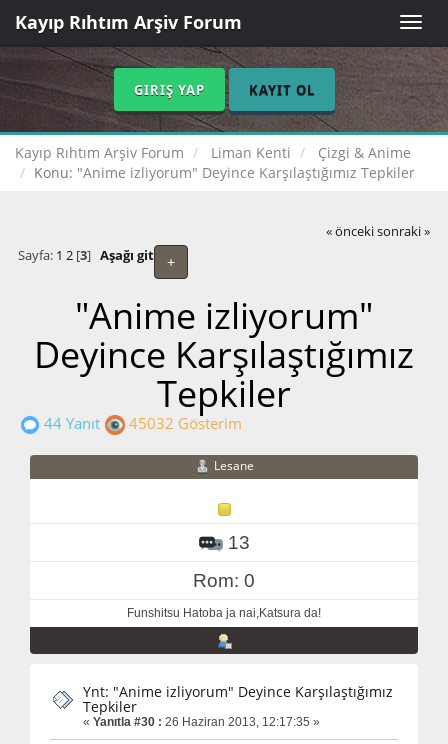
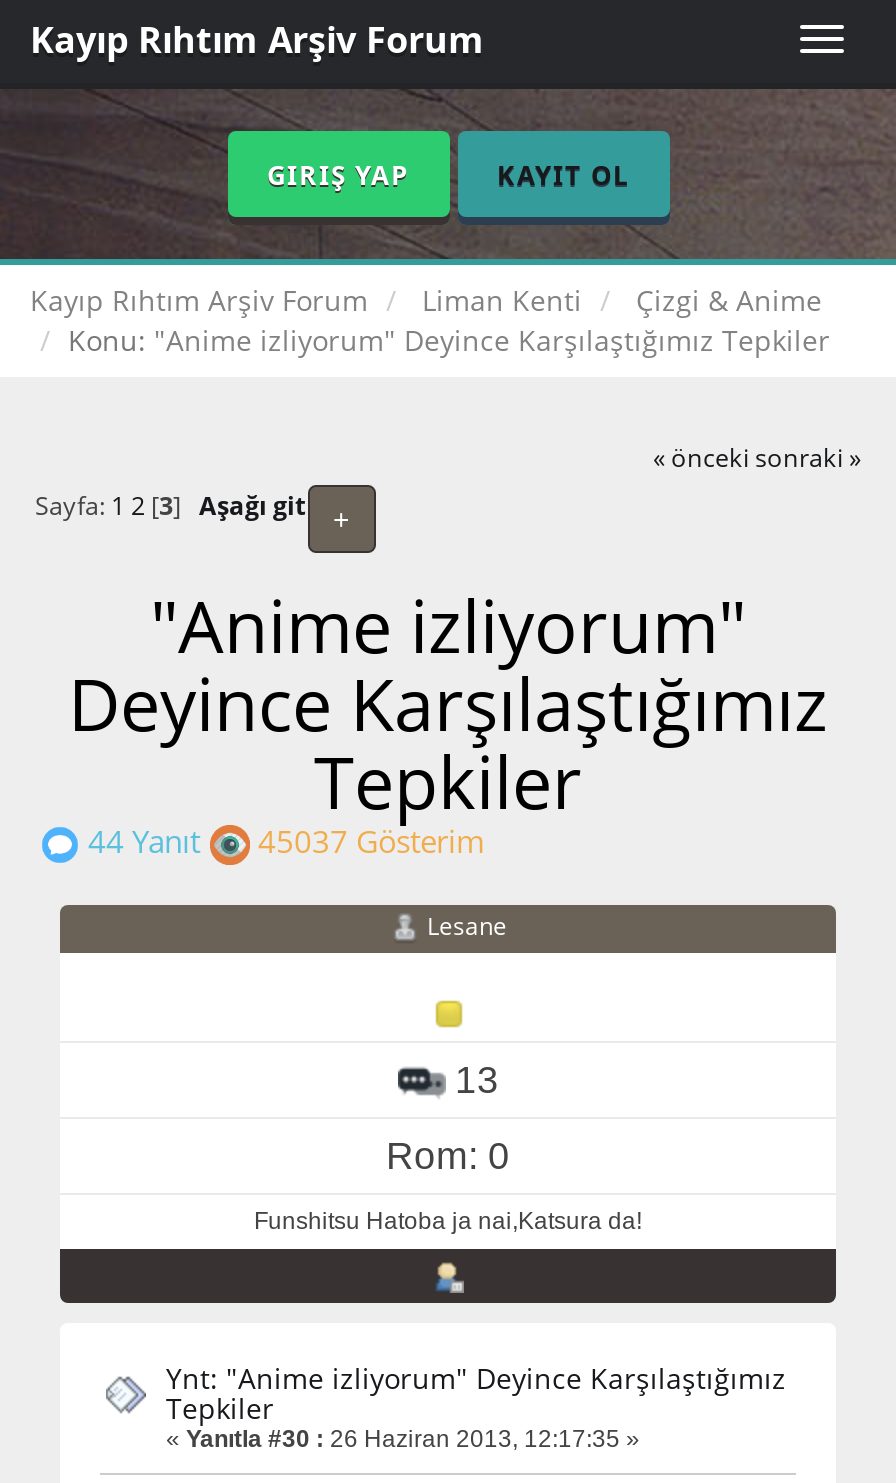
- 44 Yanıt 45032 Gösterim
+ 44 Yanıt 45037 Gösterim
